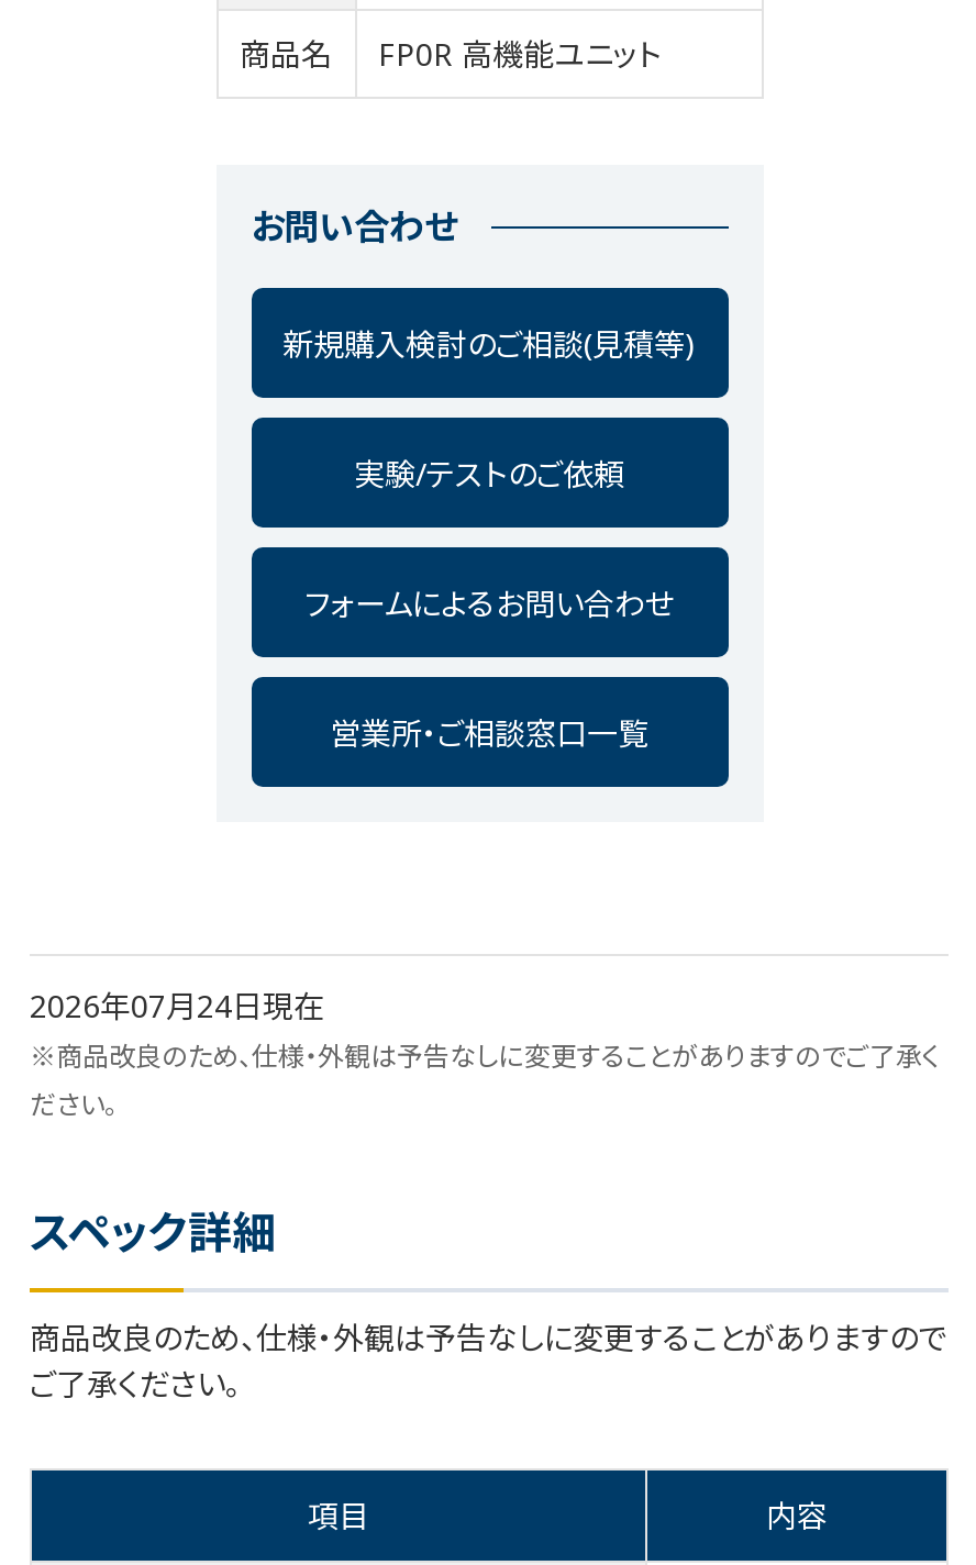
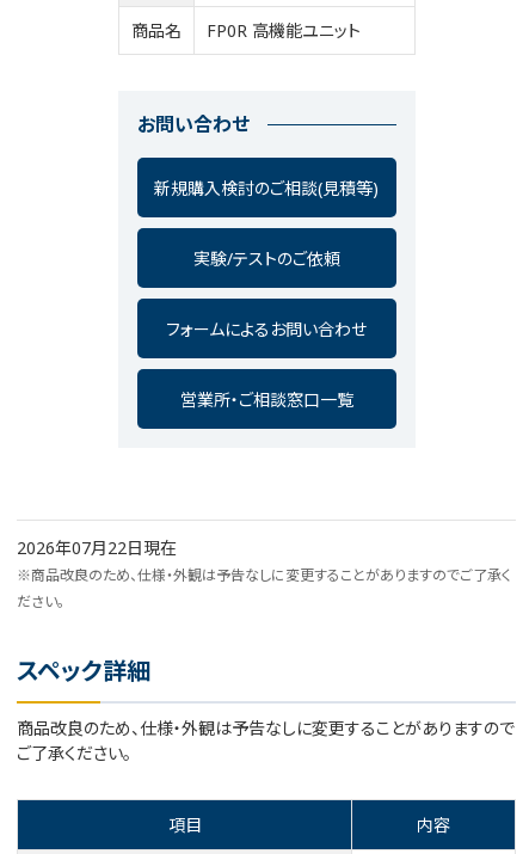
- 2026年07月24日現在
+ 2026年07月22日現在
